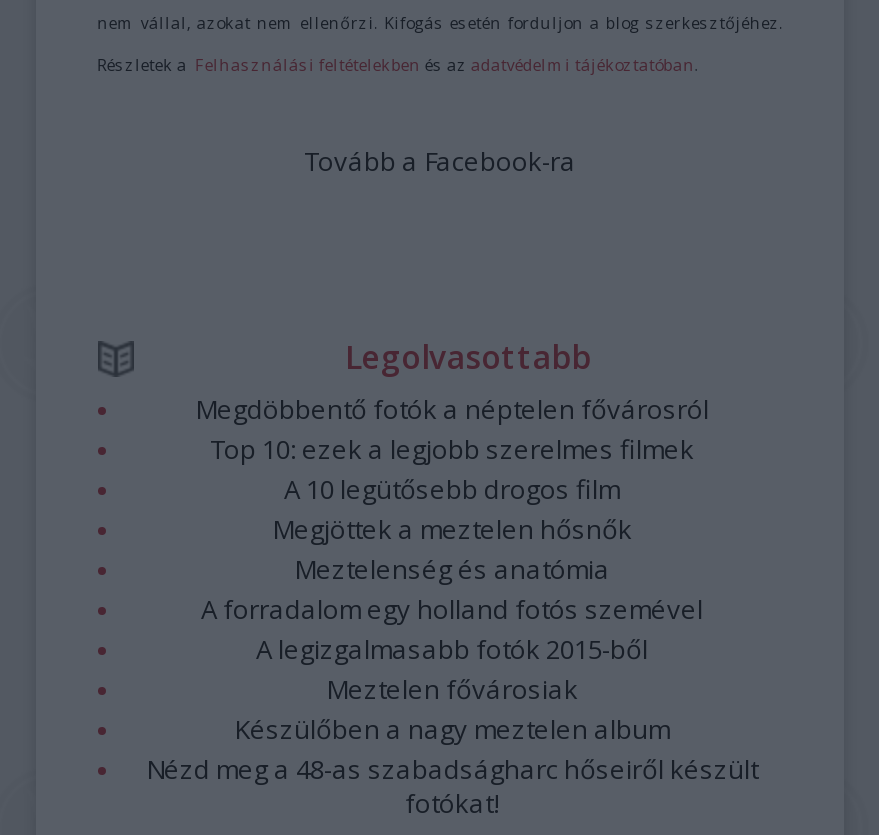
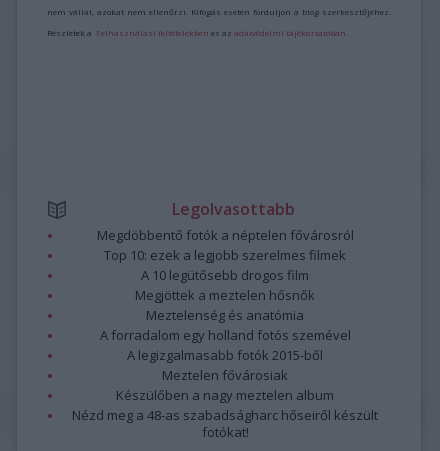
- Tovább a Facebook-ra
